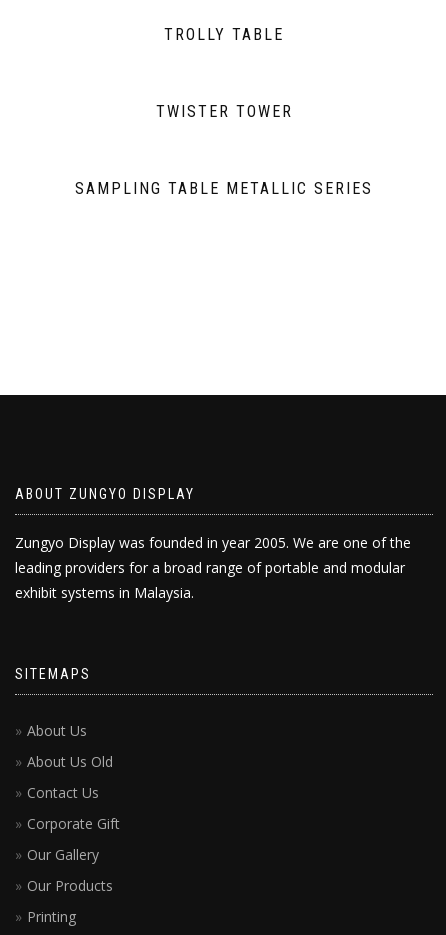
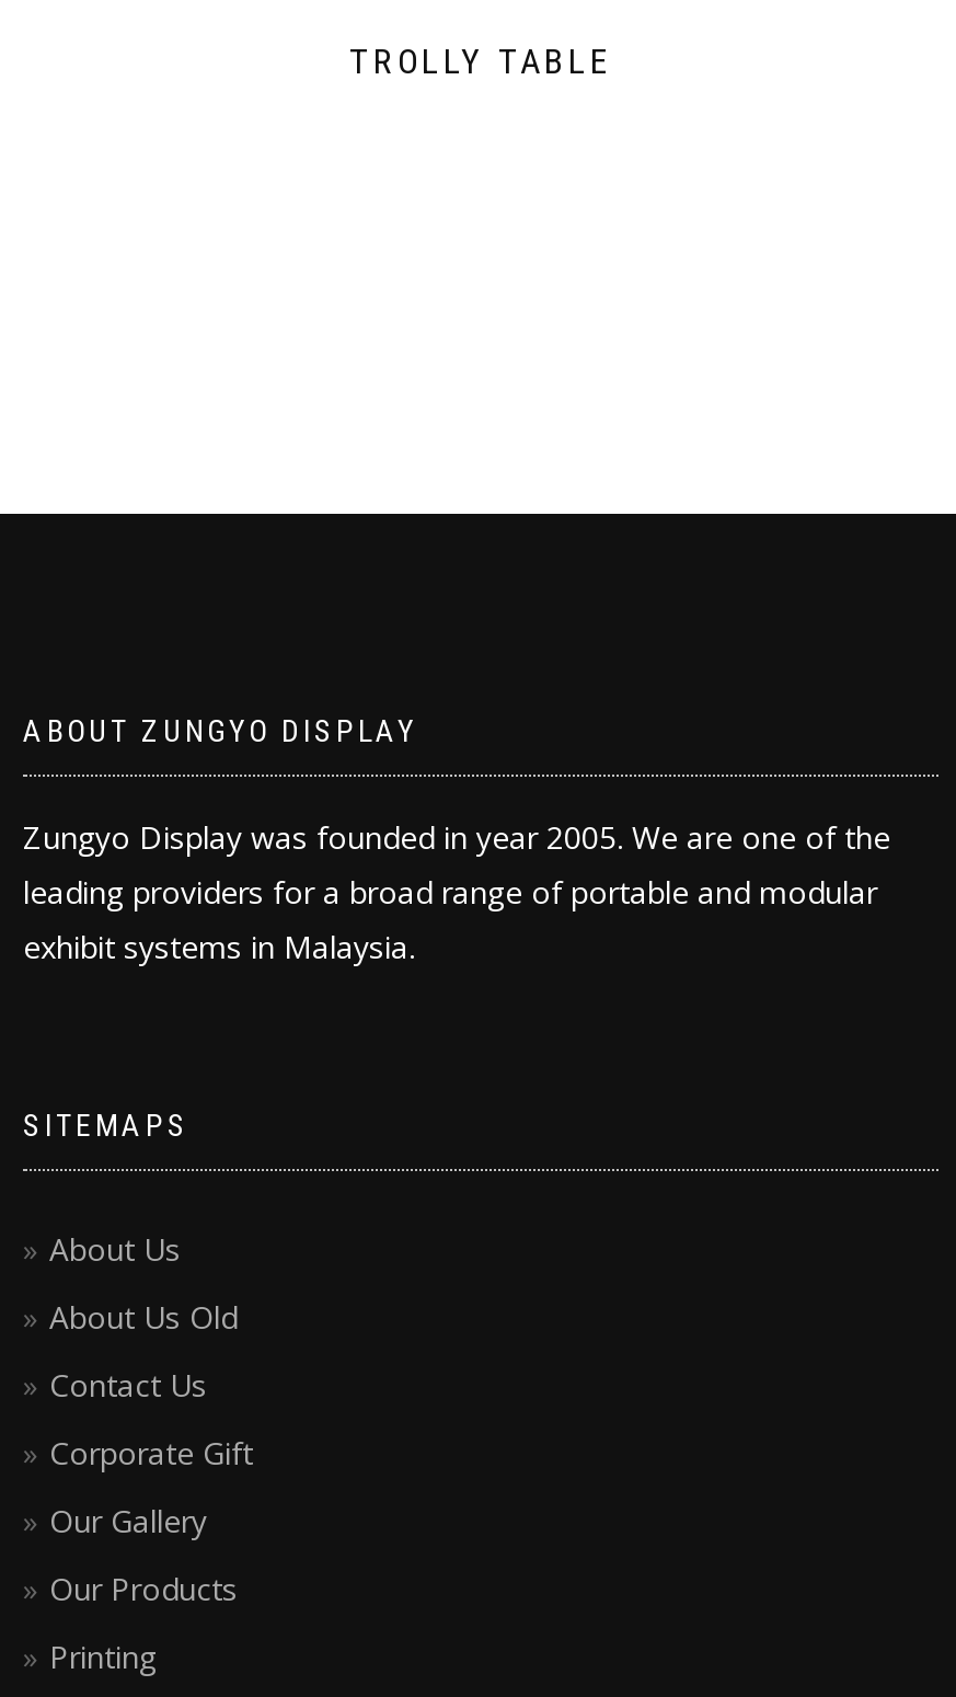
- TWISTER TOWER

- SAMPLING TABLE METALLIC SERIES
